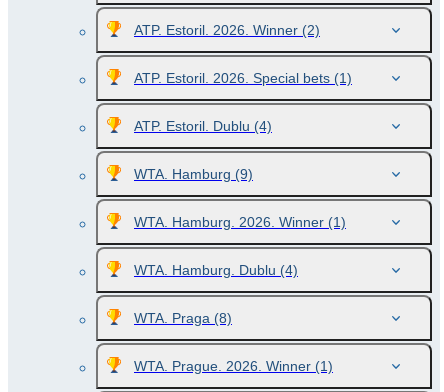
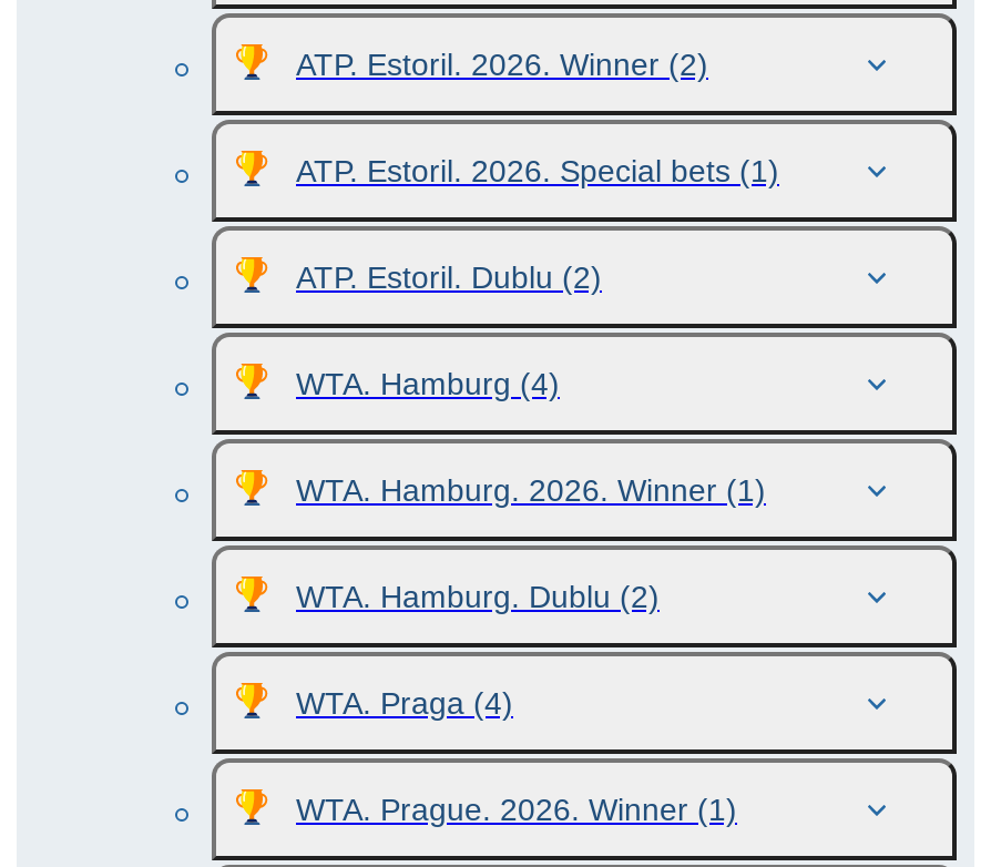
- ATP. Estoril. Dublu (4)
+ ATP. Estoril. Dublu (2)

- WTA. Hamburg (9)
+ WTA. Hamburg (4)

- WTA. Hamburg. Dublu (4)
+ WTA. Hamburg. Dublu (2)

- WTA. Praga (8)
+ WTA. Praga (4)
